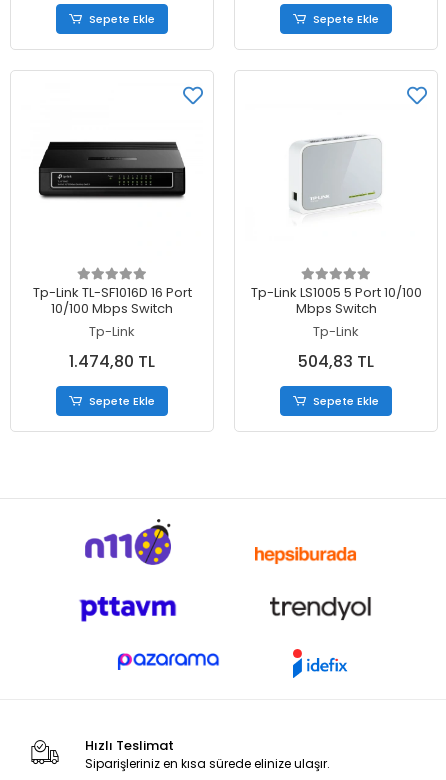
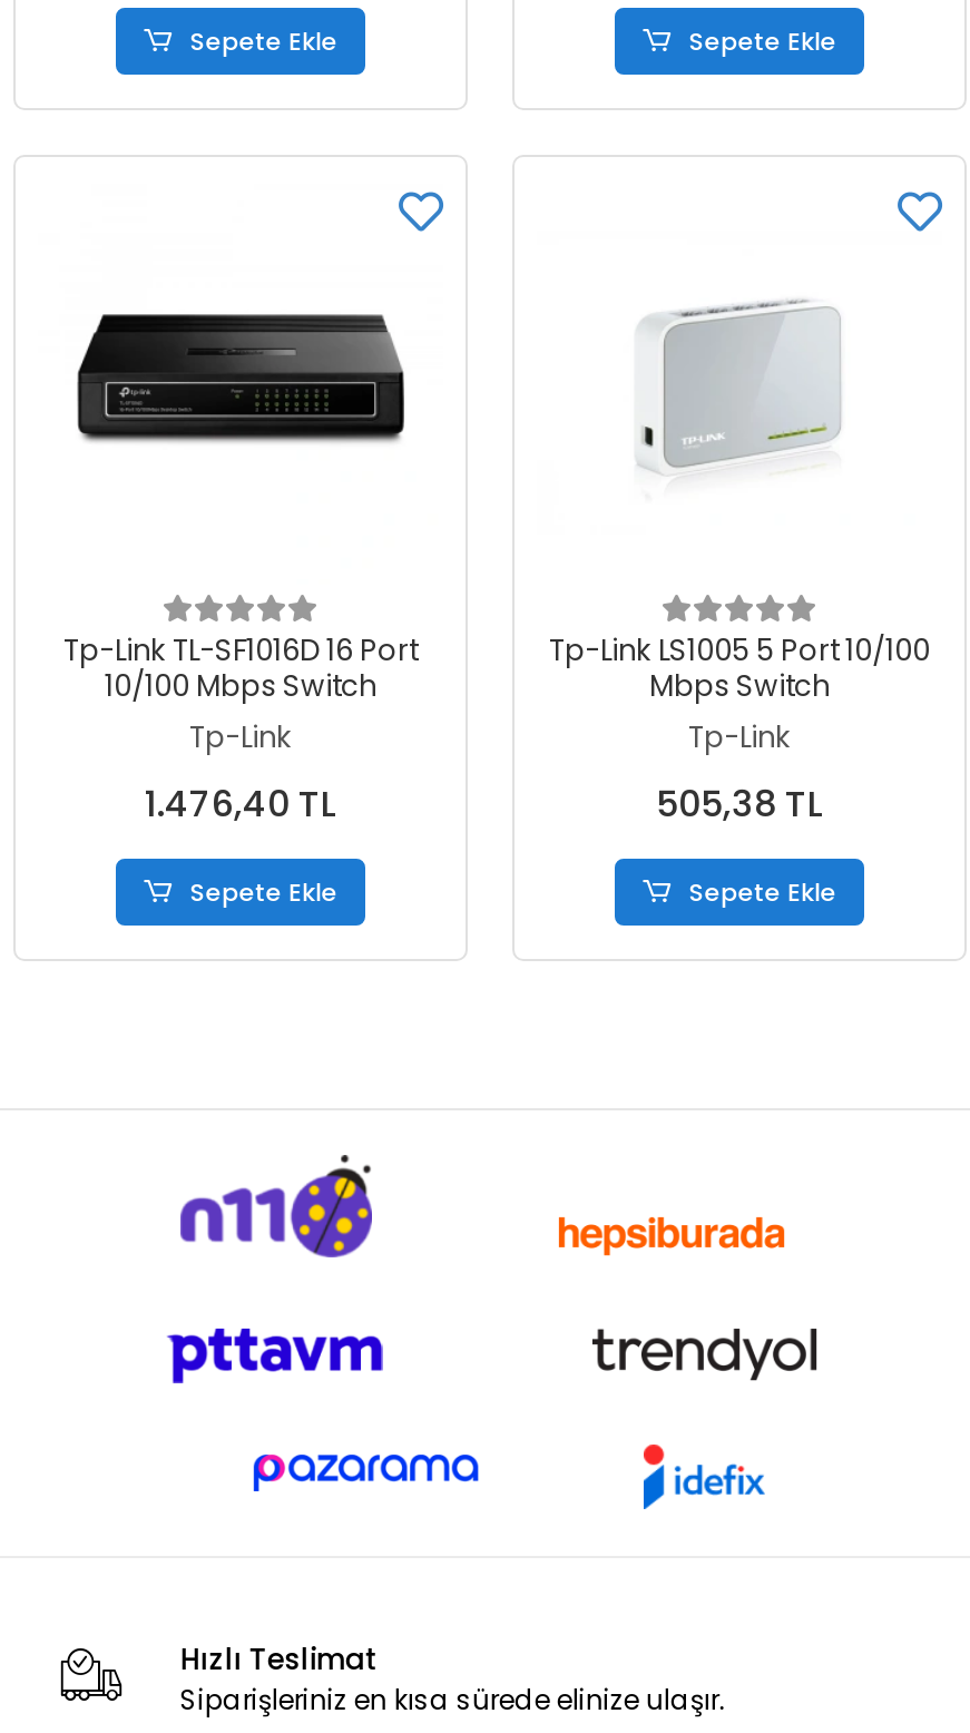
- 1.474,80 TL
+ 1.476,40 TL

- 504,83 TL
+ 505,38 TL
